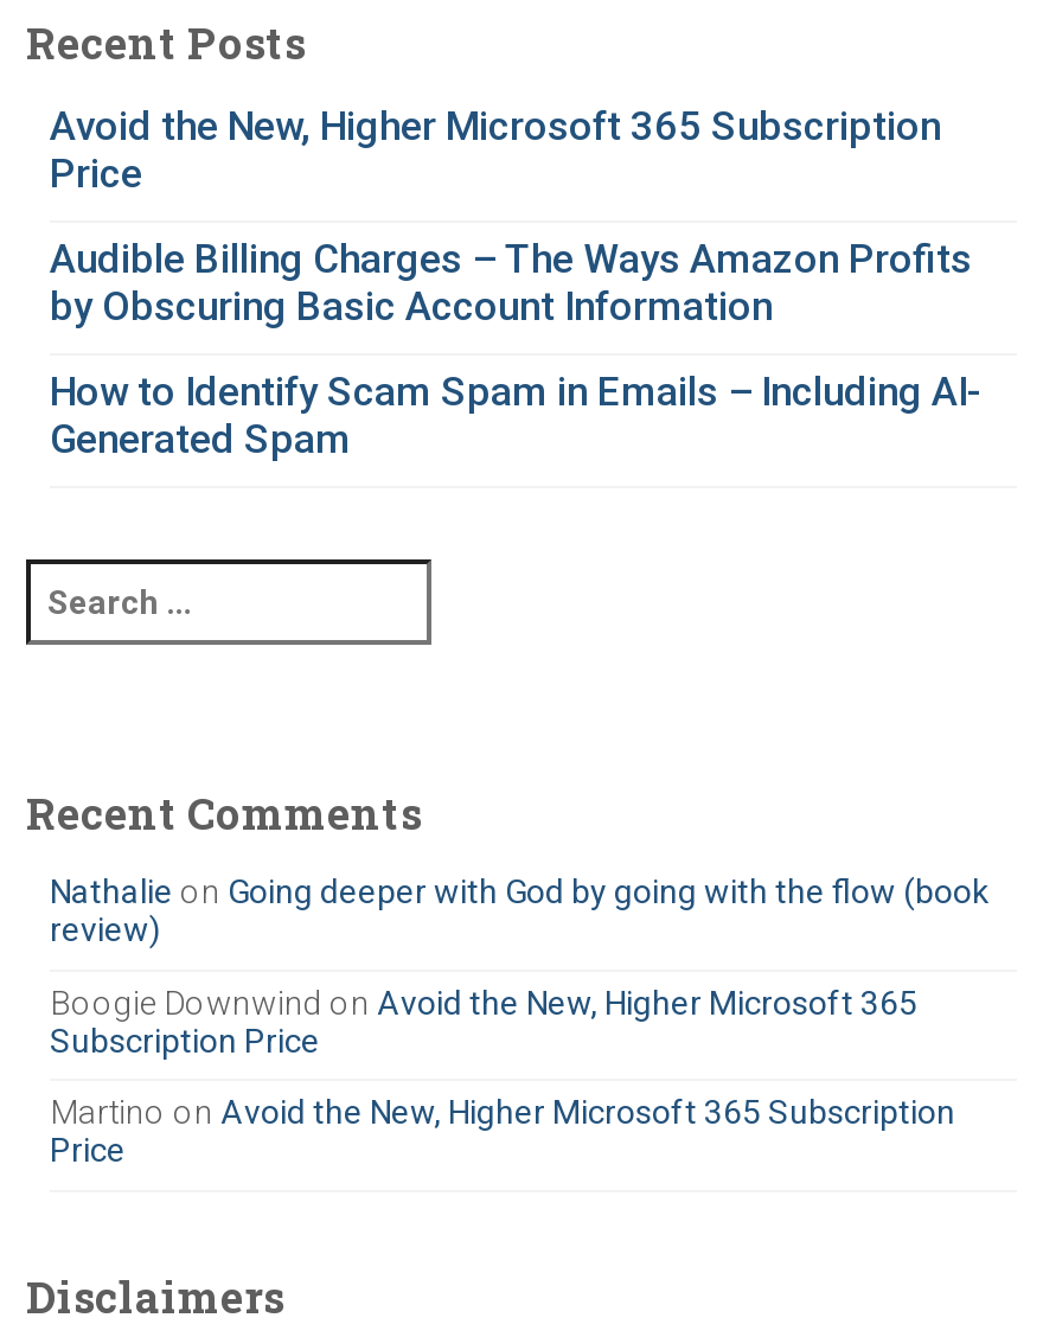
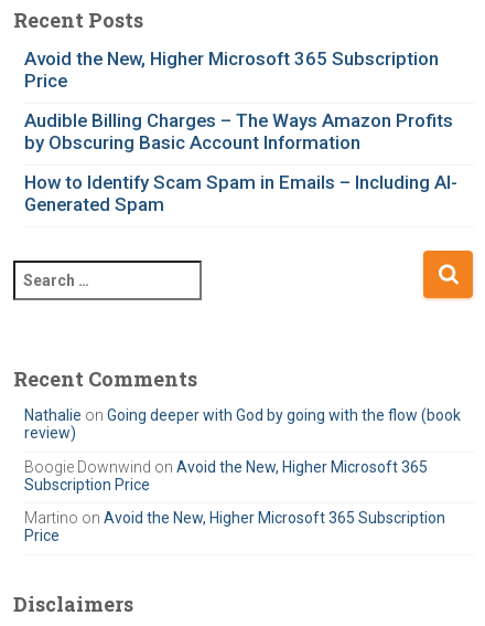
+ [image]
